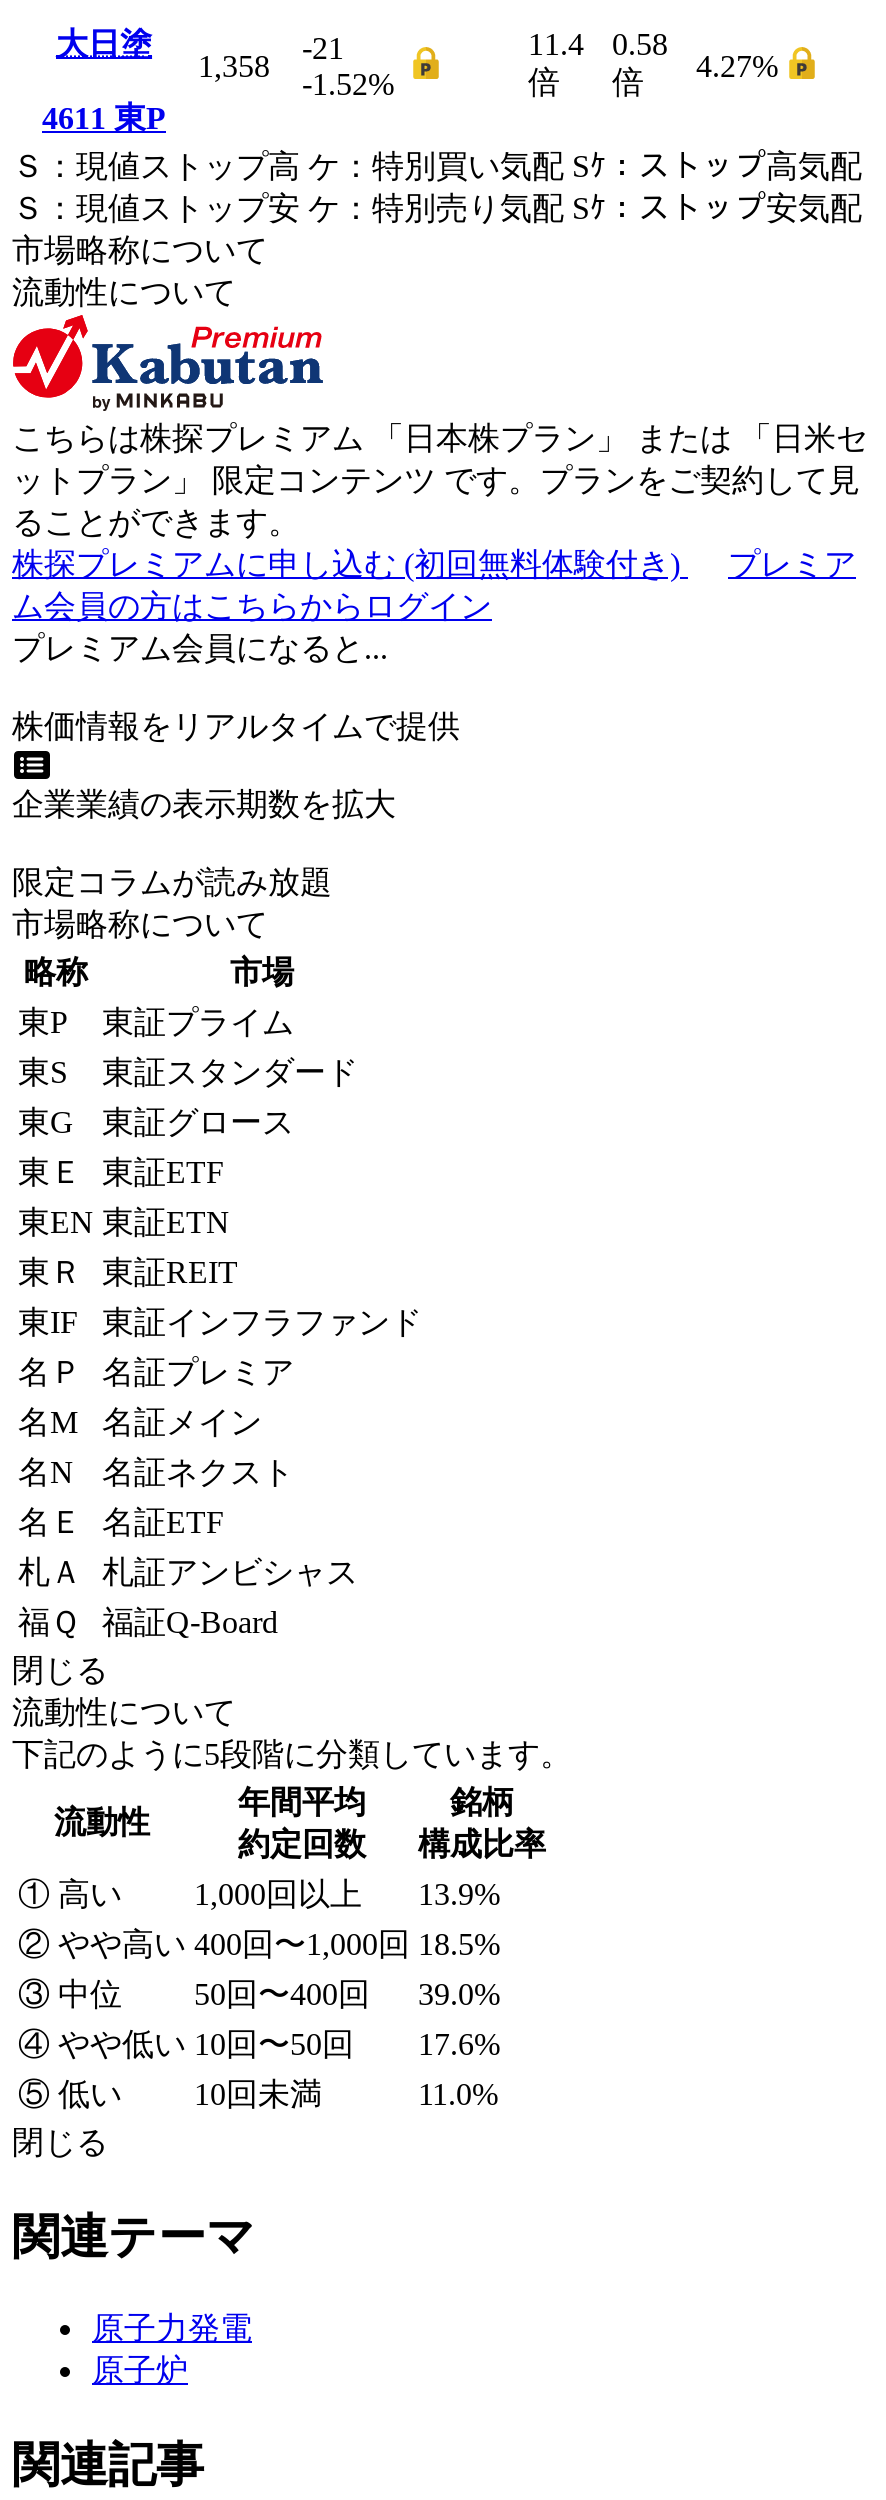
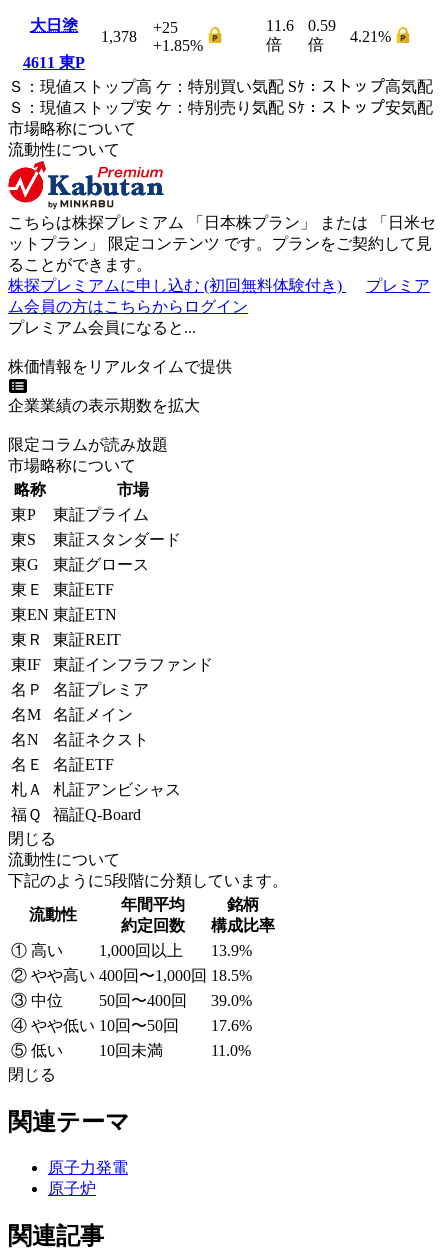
- -21
+ +25

- 11.4
+ 11.6

- 0.58
+ 0.59

- 1,358
+ 1,378

- 倍 倍 4.27%
+ 倍 倍 4.21%

- -1.52%
+ +1.85%
